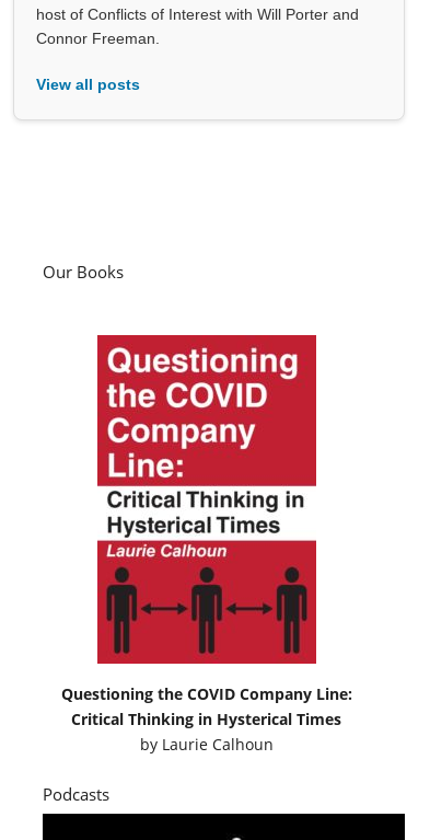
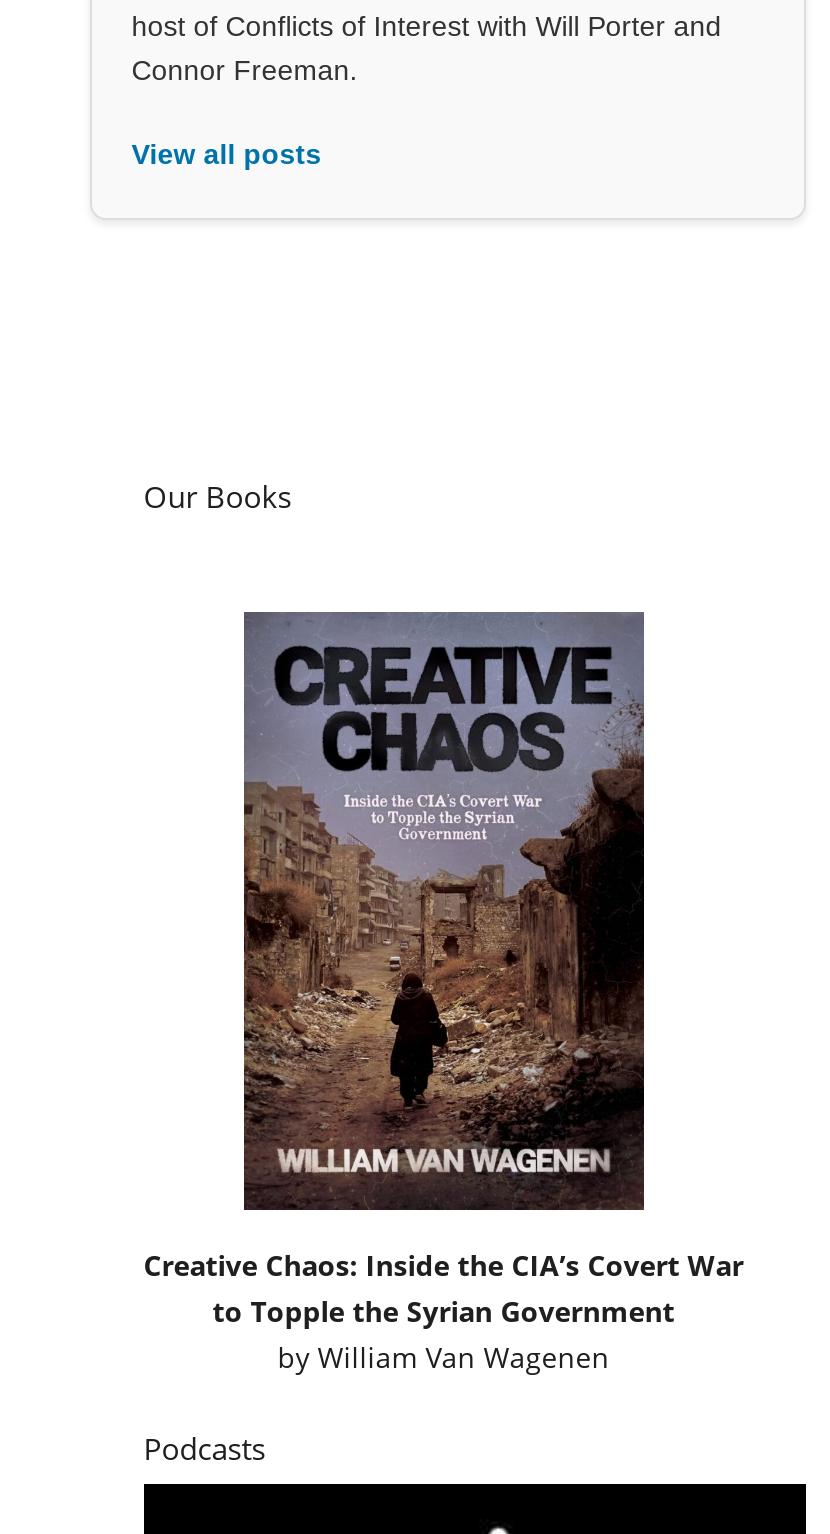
- [image]
- Questioning the COVID Company Line:
- Critical Thinking in Hysterical Times
- by Laurie Calhoun
+ [image]
+ Creative Chaos: Inside the CIA’s Covert War
+ to Topple the Syrian Government
+ by William Van Wagenen
